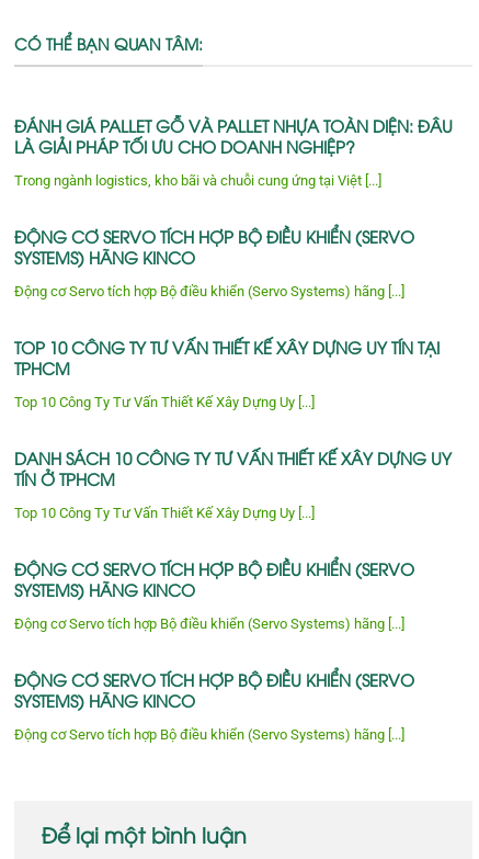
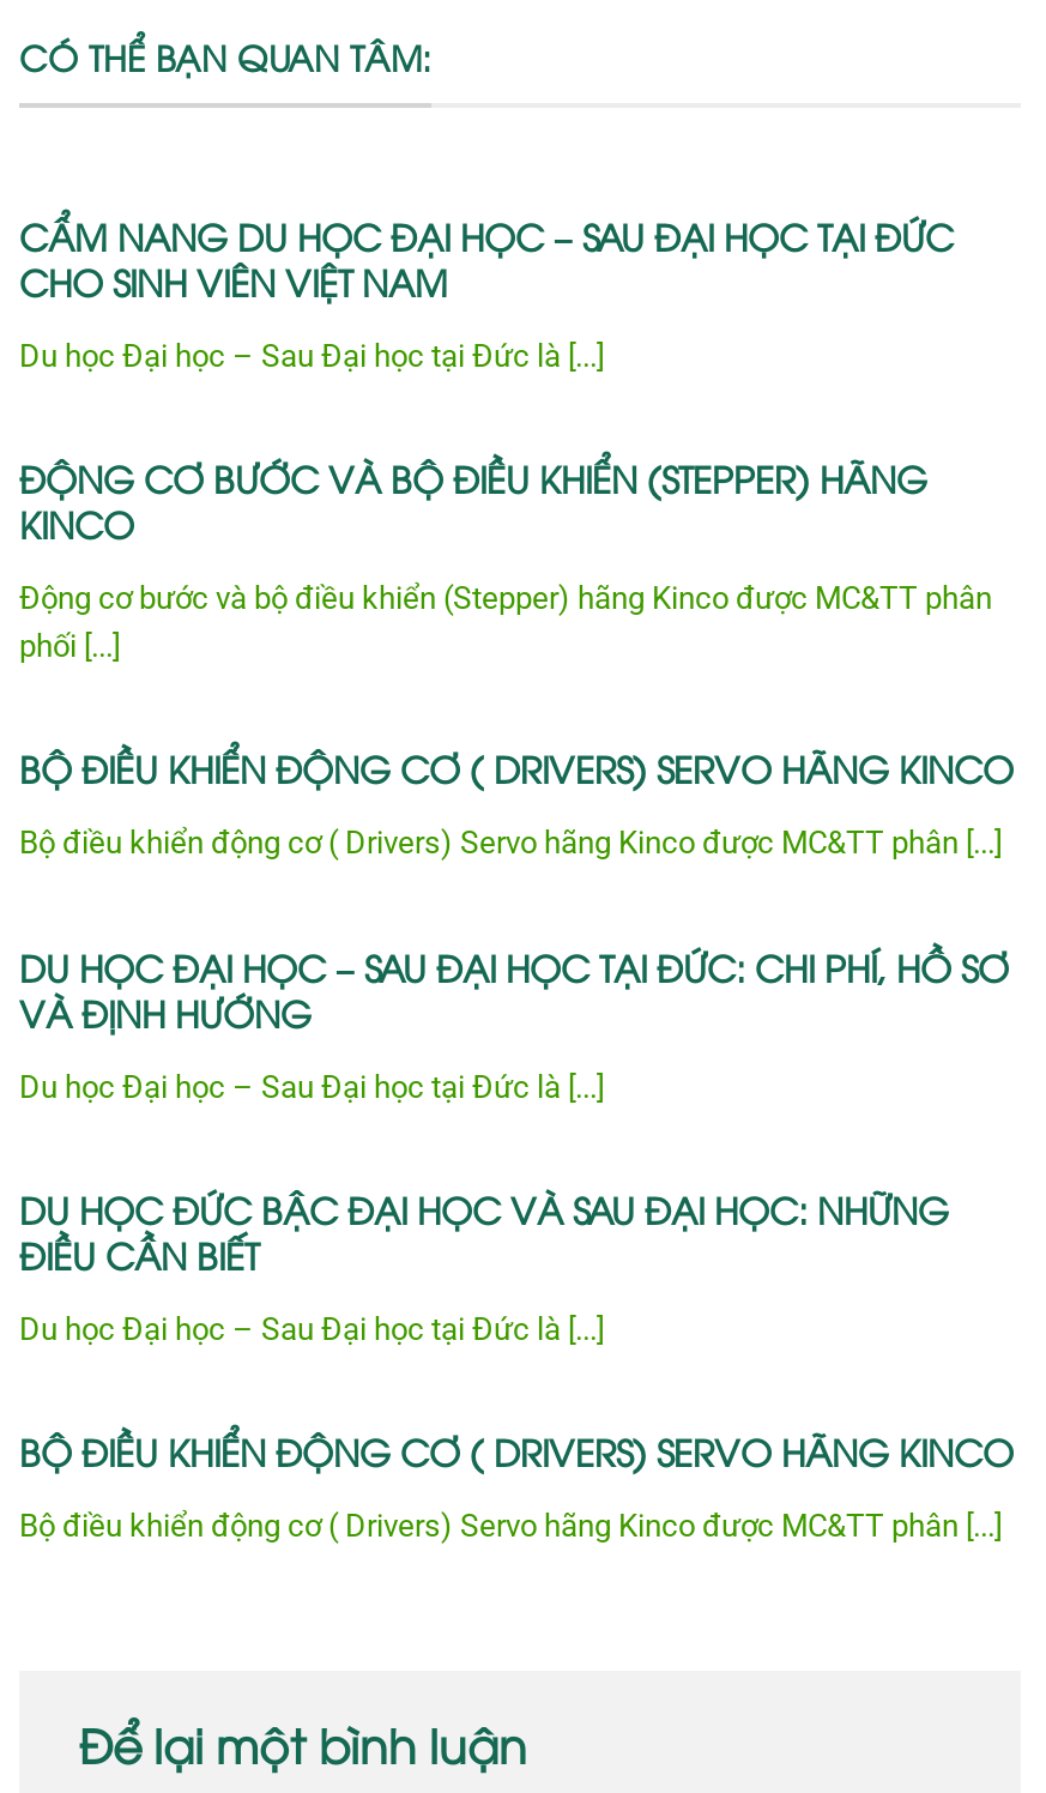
- ĐÁNH GIÁ PALLET GỖ VÀ PALLET NHỰA TOÀN DIỆN: ĐÂU
- LÀ GIẢI PHÁP TỐI ƯU CHO DOANH NGHIỆP?
+ CẨM NANG DU HỌC ĐẠI HỌC – SAU ĐẠI HỌC TẠI ĐỨC
+ CHO SINH VIÊN VIỆT NAM

- Trong ngành logistics, kho bãi và chuỗi cung ứng tại Việt [...]
+ Du học Đại học – Sau Đại học tại Đức là [...]

- ĐỘNG CƠ SERVO TÍCH HỢP BỘ ĐIỀU KHIỂN (SERVO
- SYSTEMS) HÃNG KINCO
+ ĐỘNG CƠ BƯỚC VÀ BỘ ĐIỀU KHIỂN (STEPPER) HÃNG
+ KINCO

- Động cơ Servo tích hợp Bộ điều khiển (Servo Systems) hãng [...]
+ Động cơ bước và bộ điều khiển (Stepper) hãng Kinco được MC&TT phân
+ phối [...]

- TOP 10 CÔNG TY TƯ VẤN THIẾT KẾ XÂY DỰNG UY TÍN TẠI
- TPHCM
+ BỘ ĐIỀU KHIỂN ĐỘNG CƠ ( DRIVERS) SERVO HÃNG KINCO

- Top 10 Công Ty Tư Vấn Thiết Kế Xây Dựng Uy [...]
+ Bộ điều khiển động cơ ( Drivers) Servo hãng Kinco được MC&TT phân [...]

- DANH SÁCH 10 CÔNG TY TƯ VẤN THIẾT KẾ XÂY DỰNG UY
- TÍN Ở TPHCM
+ DU HỌC ĐẠI HỌC – SAU ĐẠI HỌC TẠI ĐỨC: CHI PHÍ, HỒ SƠ
+ VÀ ĐỊNH HƯỚNG

- Top 10 Công Ty Tư Vấn Thiết Kế Xây Dựng Uy [...]
+ Du học Đại học – Sau Đại học tại Đức là [...]

- ĐỘNG CƠ SERVO TÍCH HỢP BỘ ĐIỀU KHIỂN (SERVO
- SYSTEMS) HÃNG KINCO
+ DU HỌC ĐỨC BẬC ĐẠI HỌC VÀ SAU ĐẠI HỌC: NHỮNG
+ ĐIỀU CẦN BIẾT

- Động cơ Servo tích hợp Bộ điều khiển (Servo Systems) hãng [...]
+ Du học Đại học – Sau Đại học tại Đức là [...]

- ĐỘNG CƠ SERVO TÍCH HỢP BỘ ĐIỀU KHIỂN (SERVO
- SYSTEMS) HÃNG KINCO
+ BỘ ĐIỀU KHIỂN ĐỘNG CƠ ( DRIVERS) SERVO HÃNG KINCO

- Động cơ Servo tích hợp Bộ điều khiển (Servo Systems) hãng [...]
+ Bộ điều khiển động cơ ( Drivers) Servo hãng Kinco được MC&TT phân [...]
